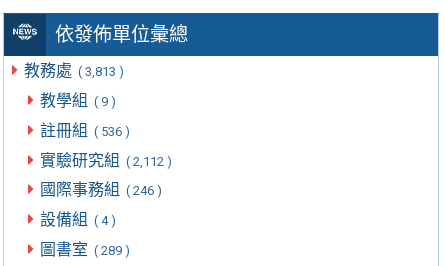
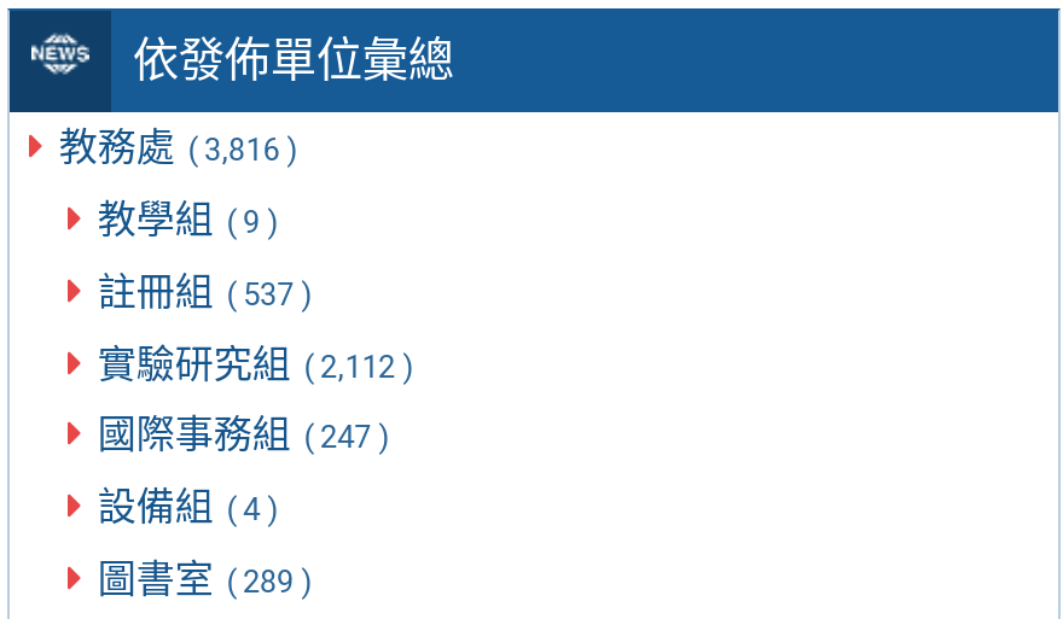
- 教務處 ( 3,813 )
+ 教務處 ( 3,816 )

- 註冊組 ( 536 )
+ 註冊組 ( 537 )

- 國際事務組 ( 246 )
+ 國際事務組 ( 247 )
